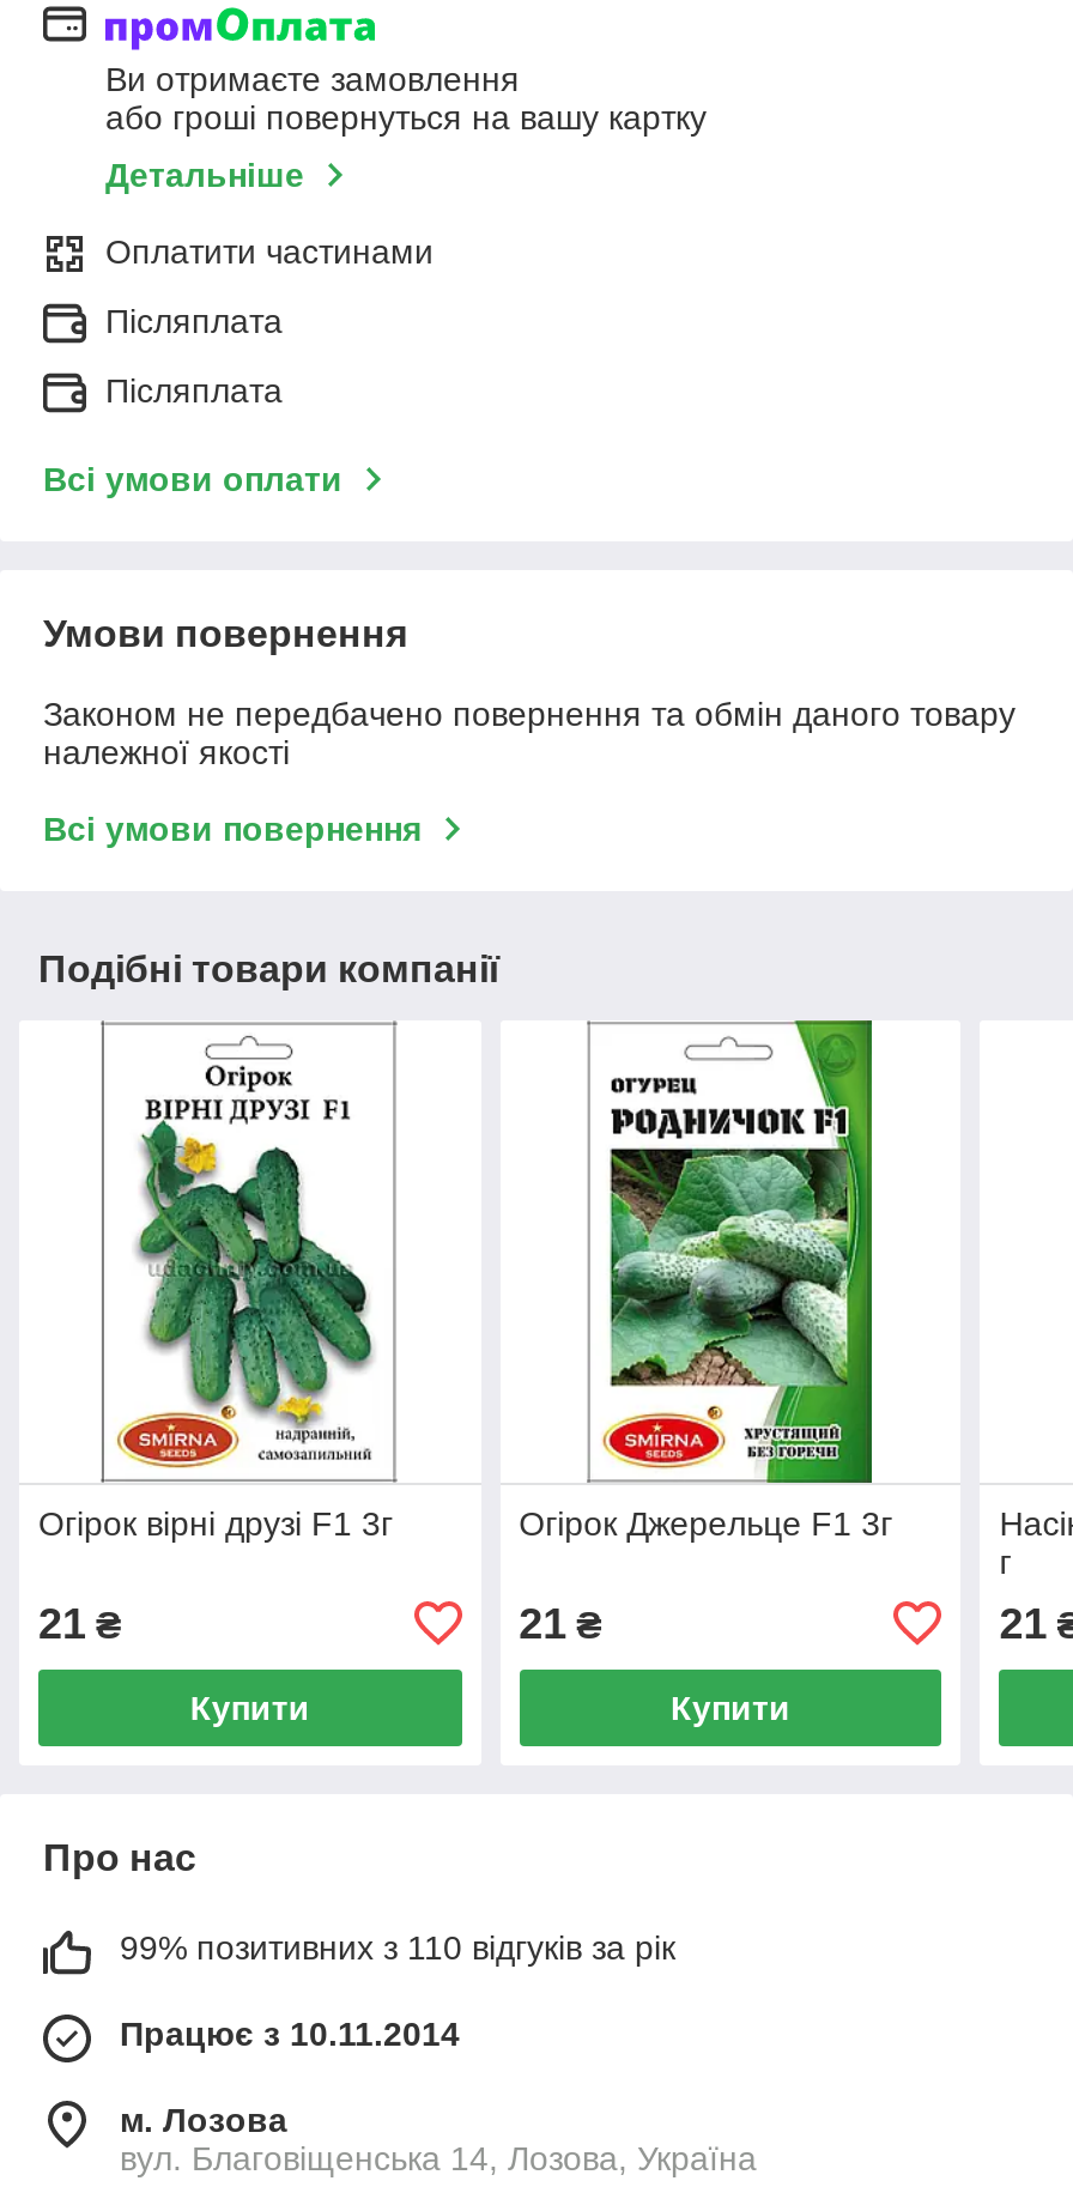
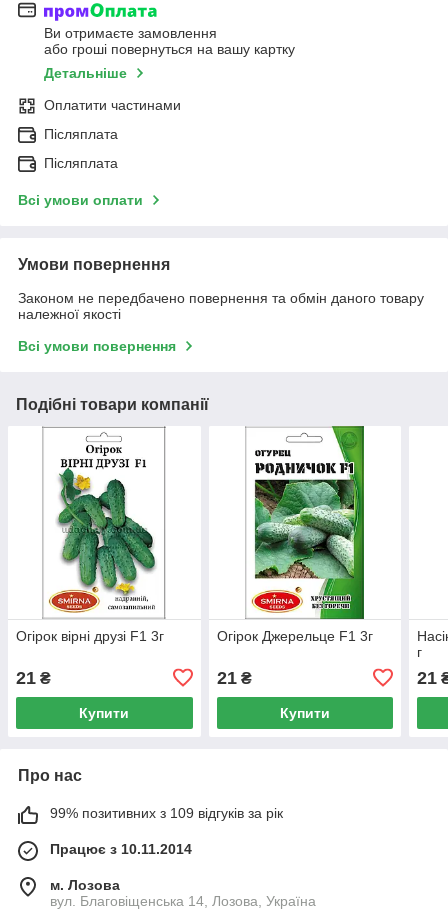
- 99% позитивних з 110 відгуків за рік
+ 99% позитивних з 109 відгуків за рік
